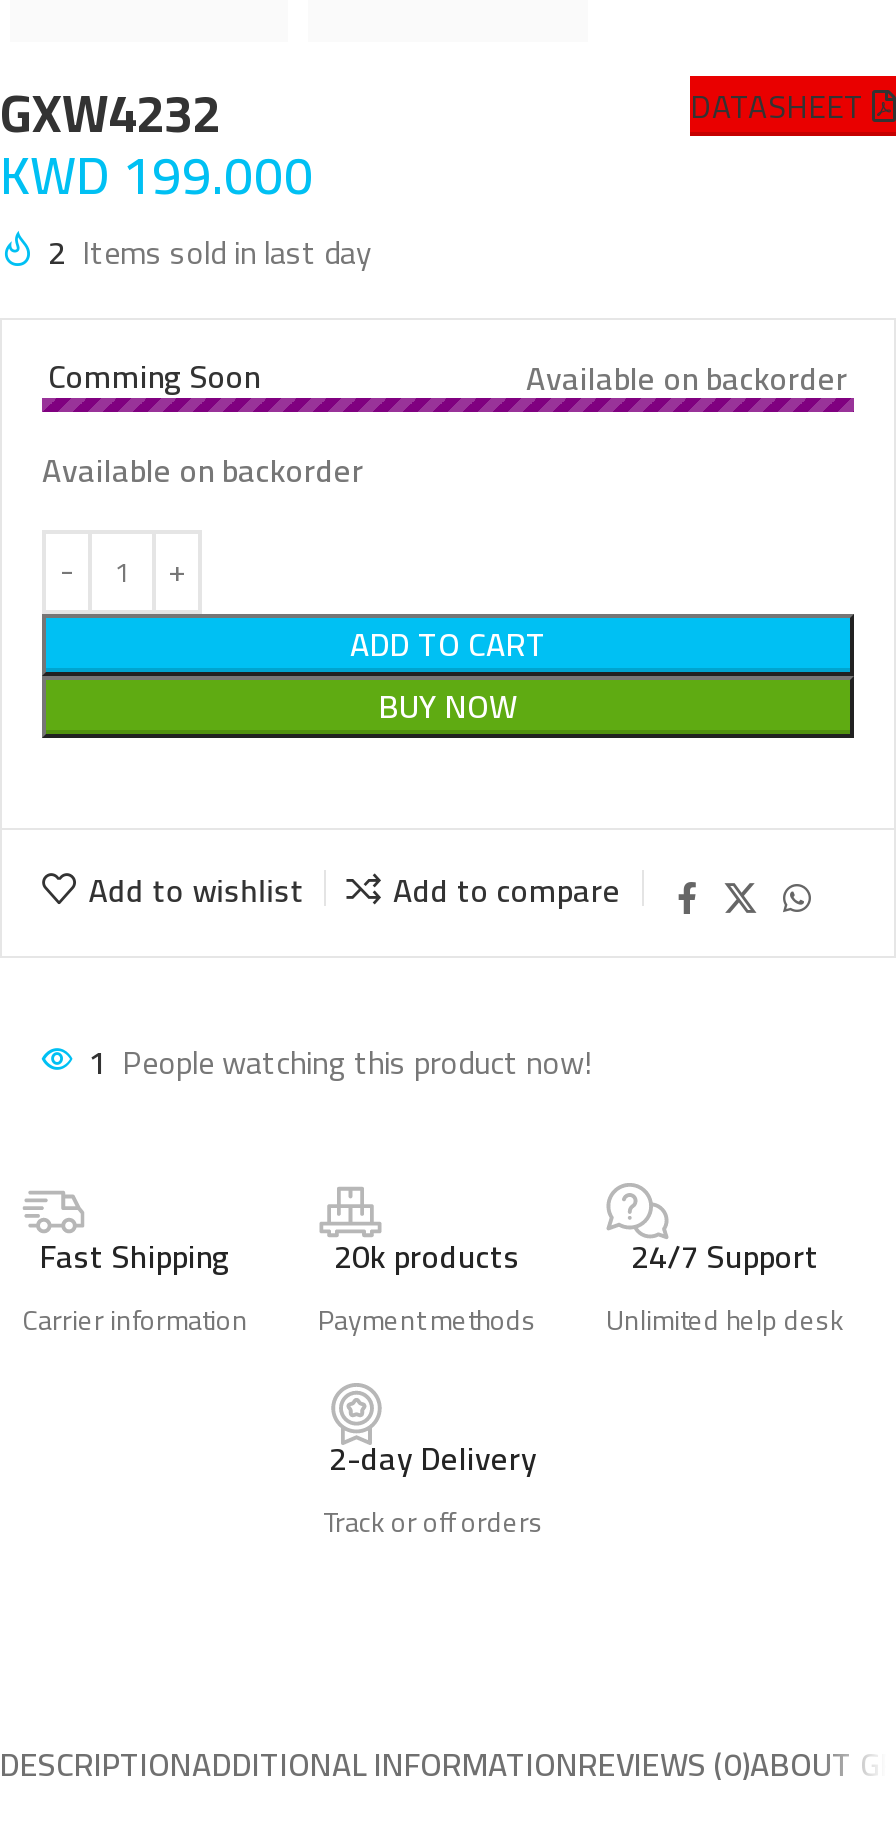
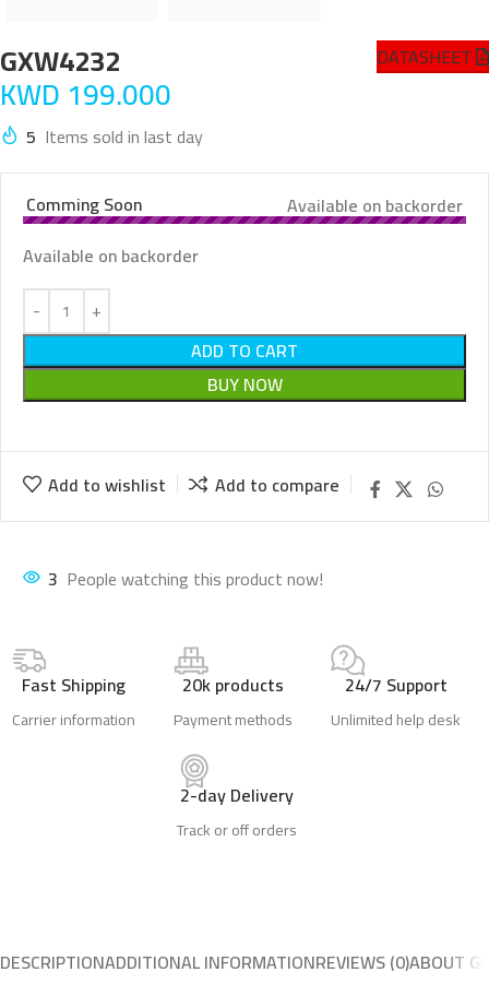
- 2 Items sold in last day
+ 5 Items sold in last day
